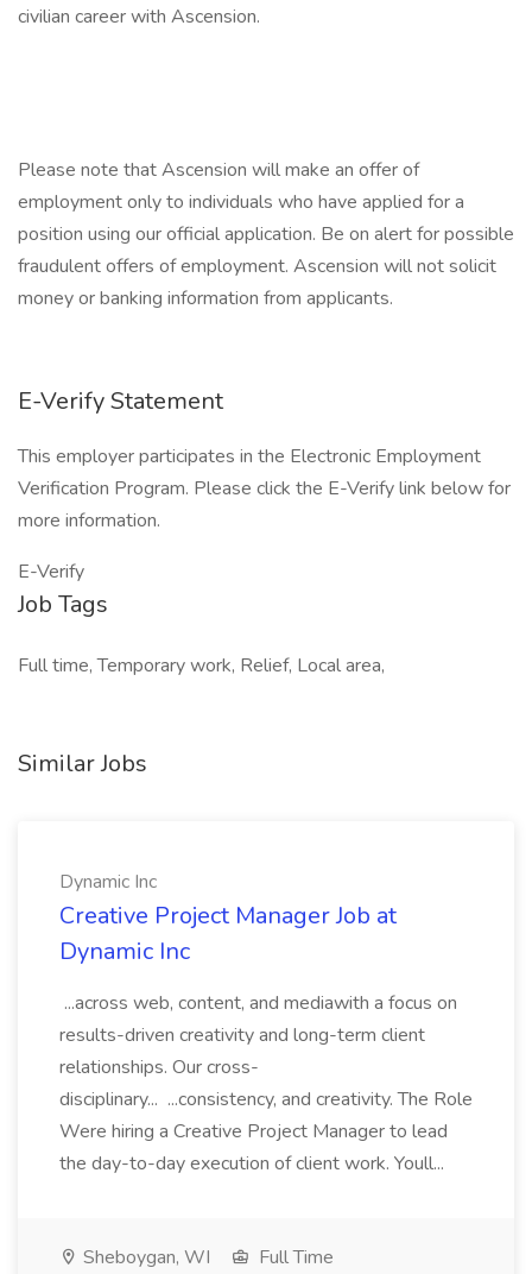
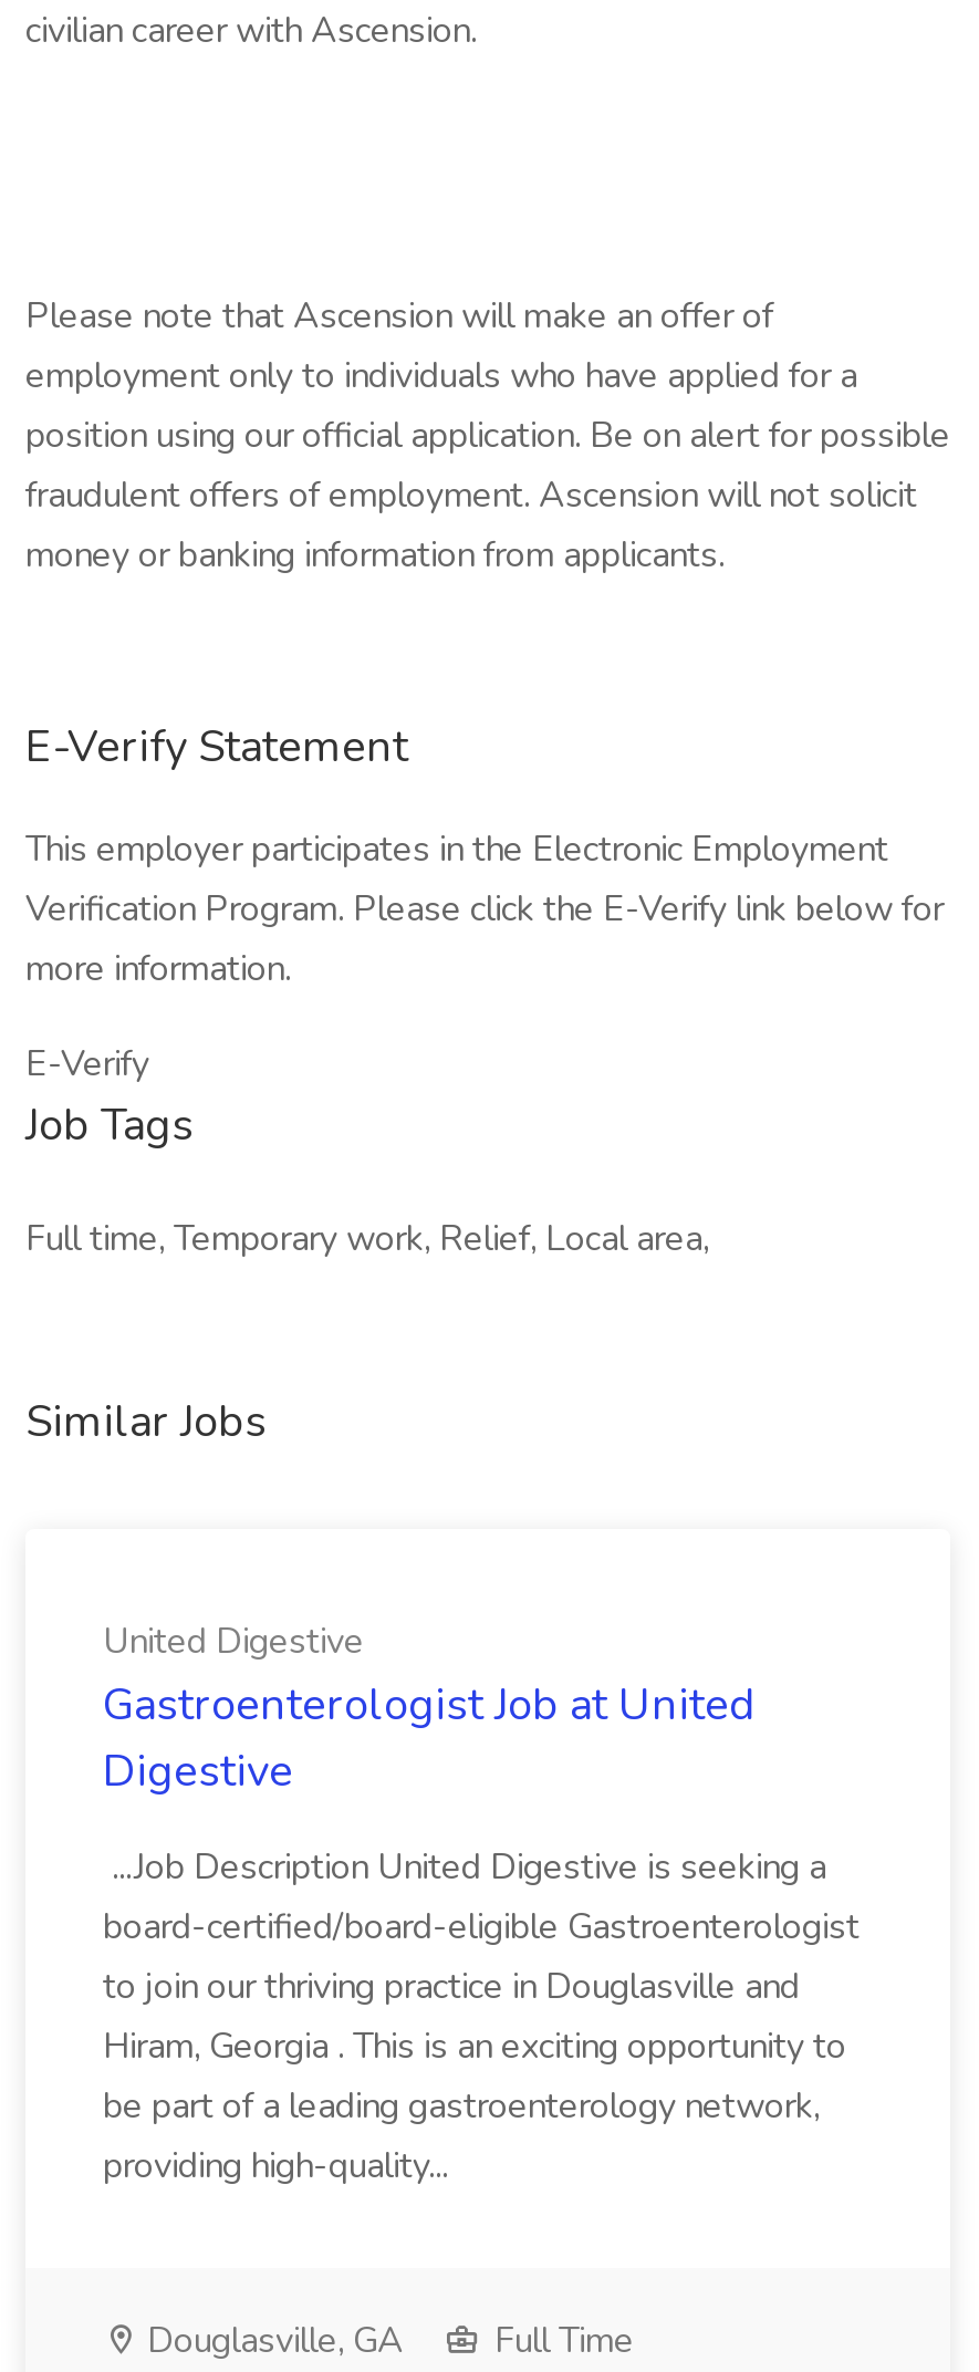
- Dynamic Inc
- Creative Project Manager Job at
- Dynamic Inc
+ United Digestive
+ Gastroenterologist Job at United
+ Digestive

- ...across web, content, and mediawith a focus on
- results-driven creativity and long-term client
- relationships. Our cross-
- disciplinary... ...consistency, and creativity. The Role
- Were hiring a Creative Project Manager to lead
- the day-to-day execution of client work. Youll...
+ ...Job Description United Digestive is seeking a
+ board-certified/board-eligible Gastroenterologist
+ to join our thriving practice in Douglasville and
+ Hiram, Georgia . This is an exciting opportunity to
+ be part of a leading gastroenterology network,
+ providing high-quality...

- Sheboygan, WI
+ Douglasville, GA
